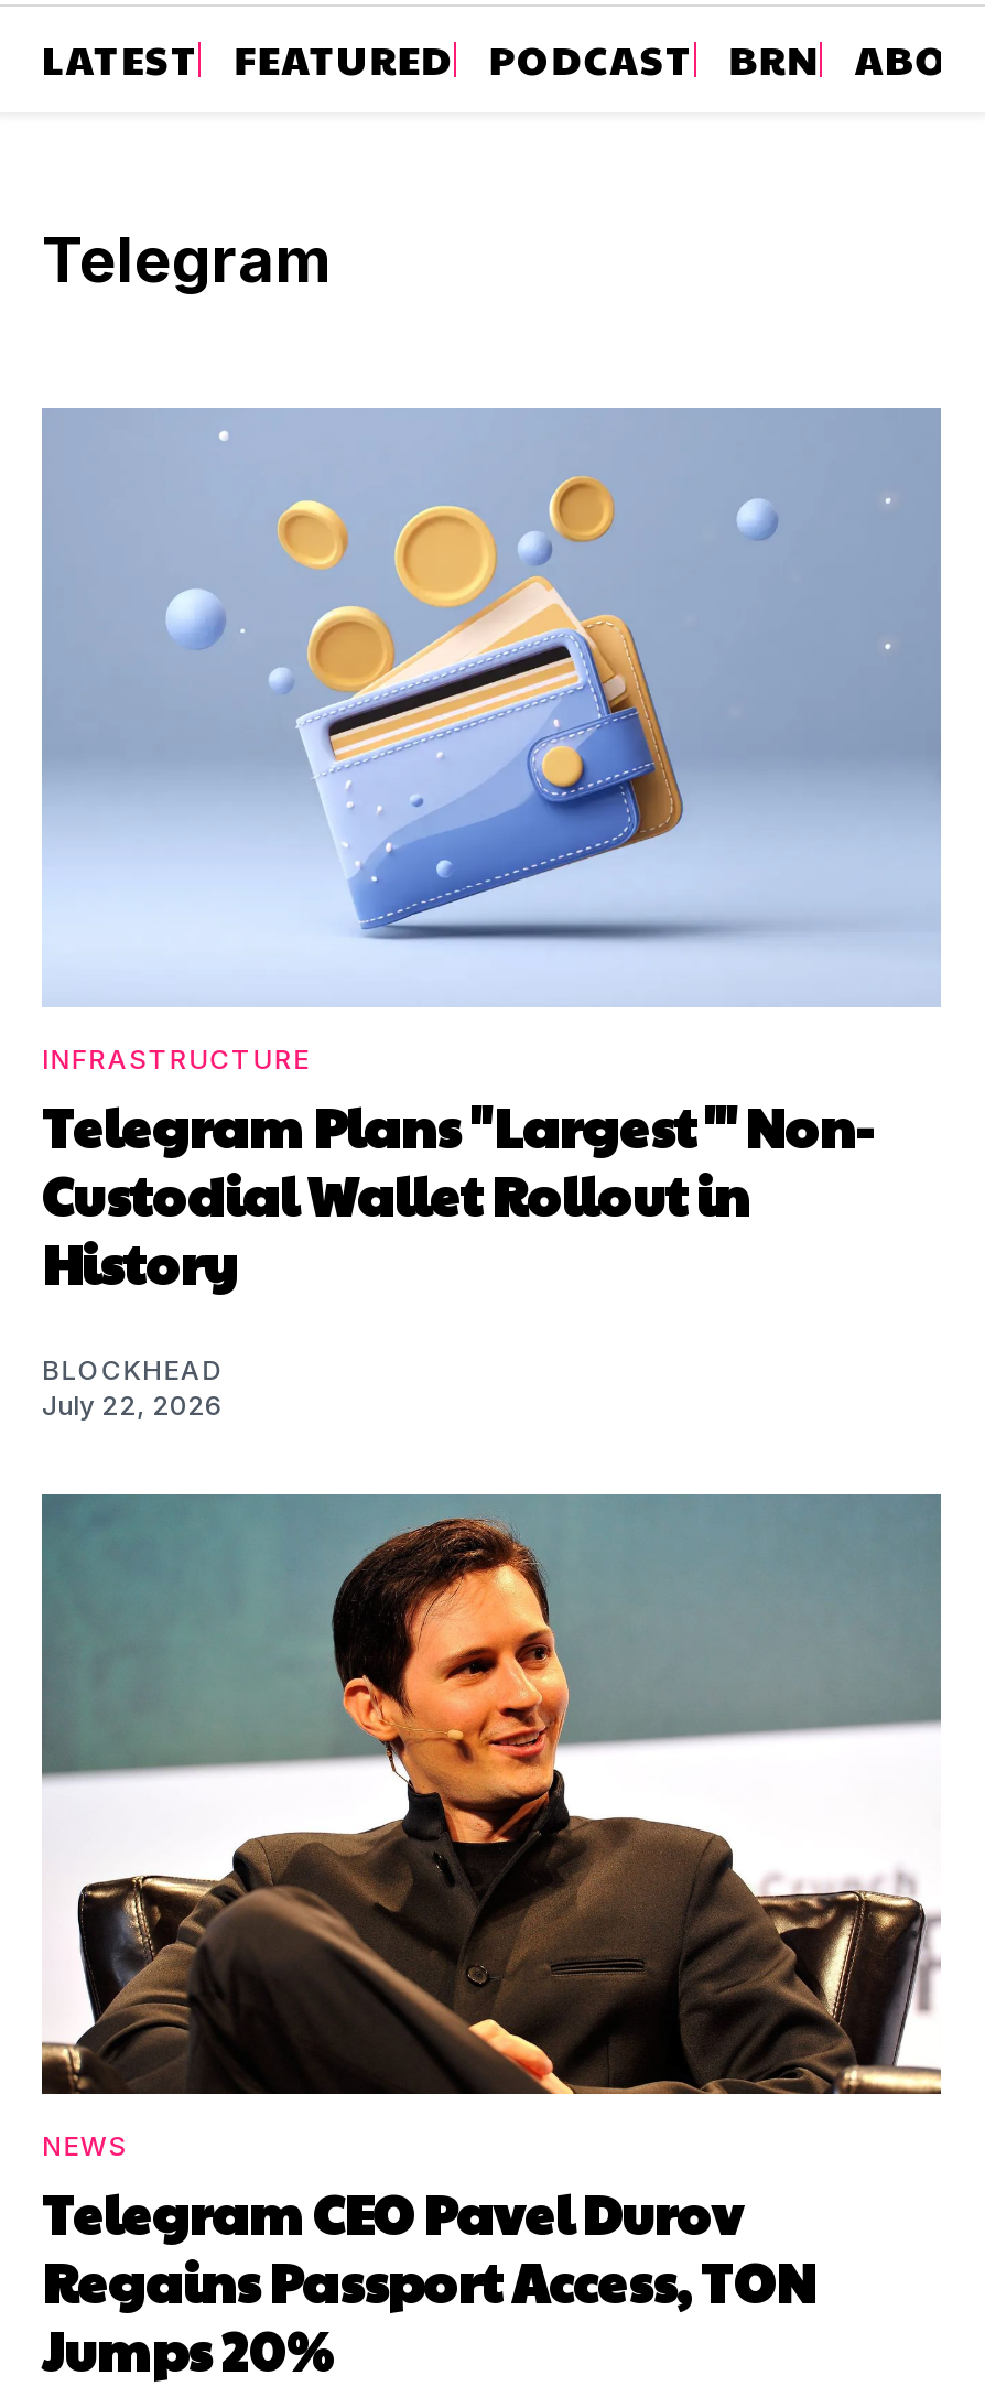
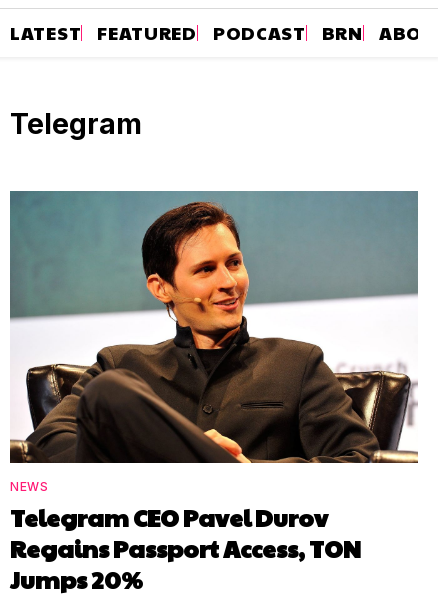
- [image]
- INFRASTRUCTURE
- Telegram Plans "Largest'" Non-
- Custodial Wallet Rollout in
- History
- BLOCKHEAD
- July 22, 2026
